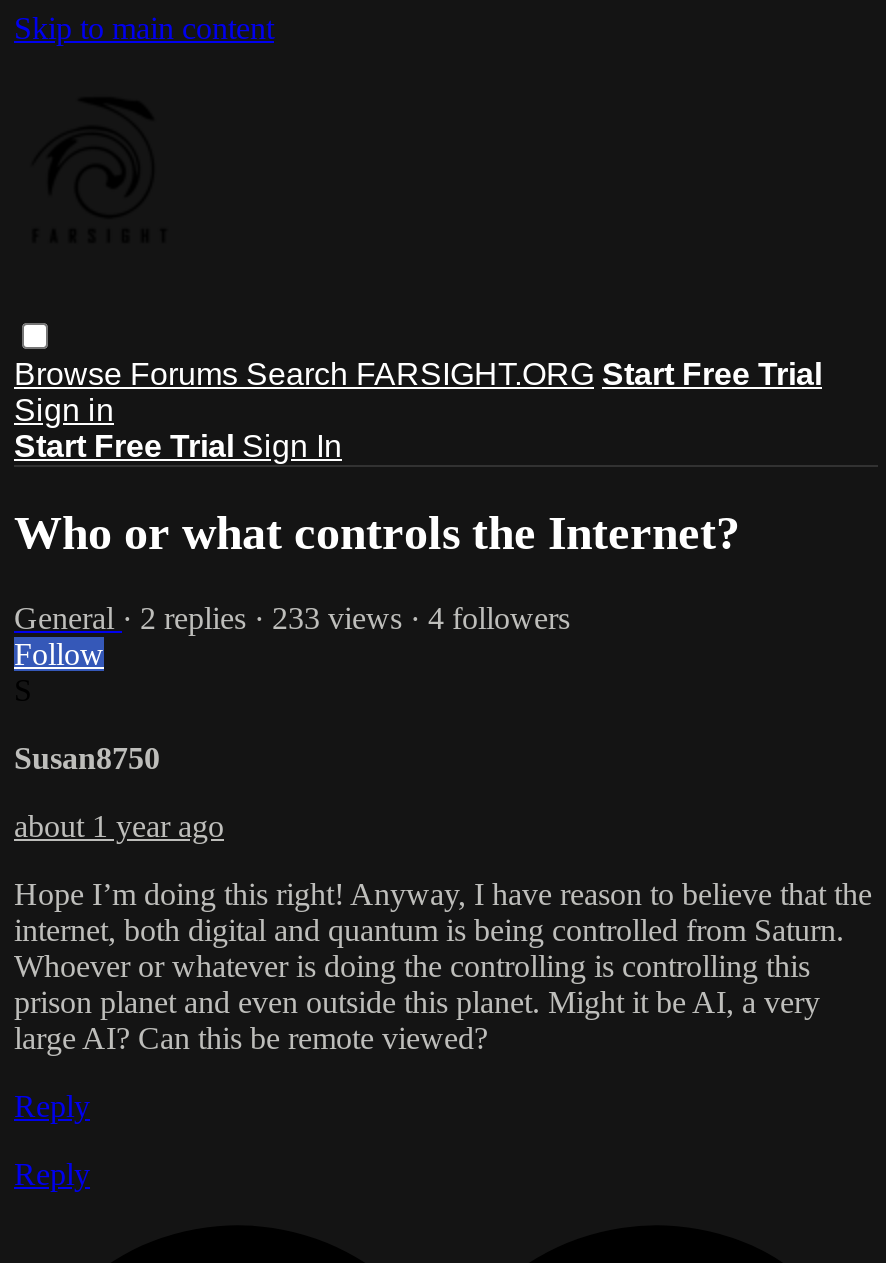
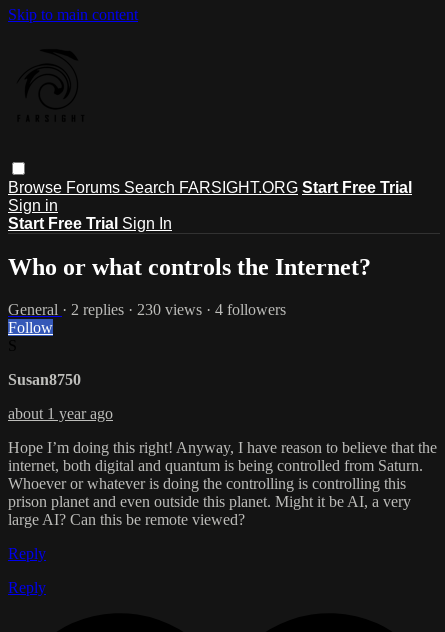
- General · 2 replies · 233 views · 4 followers
+ General · 2 replies · 230 views · 4 followers
